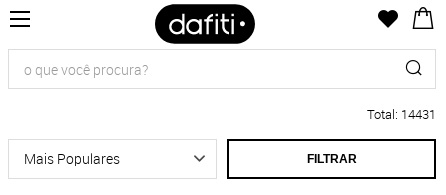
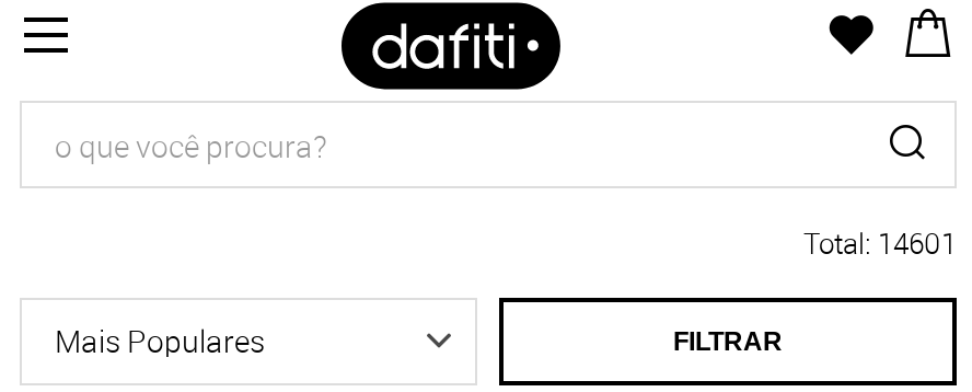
- Total: 14431
+ Total: 14601
